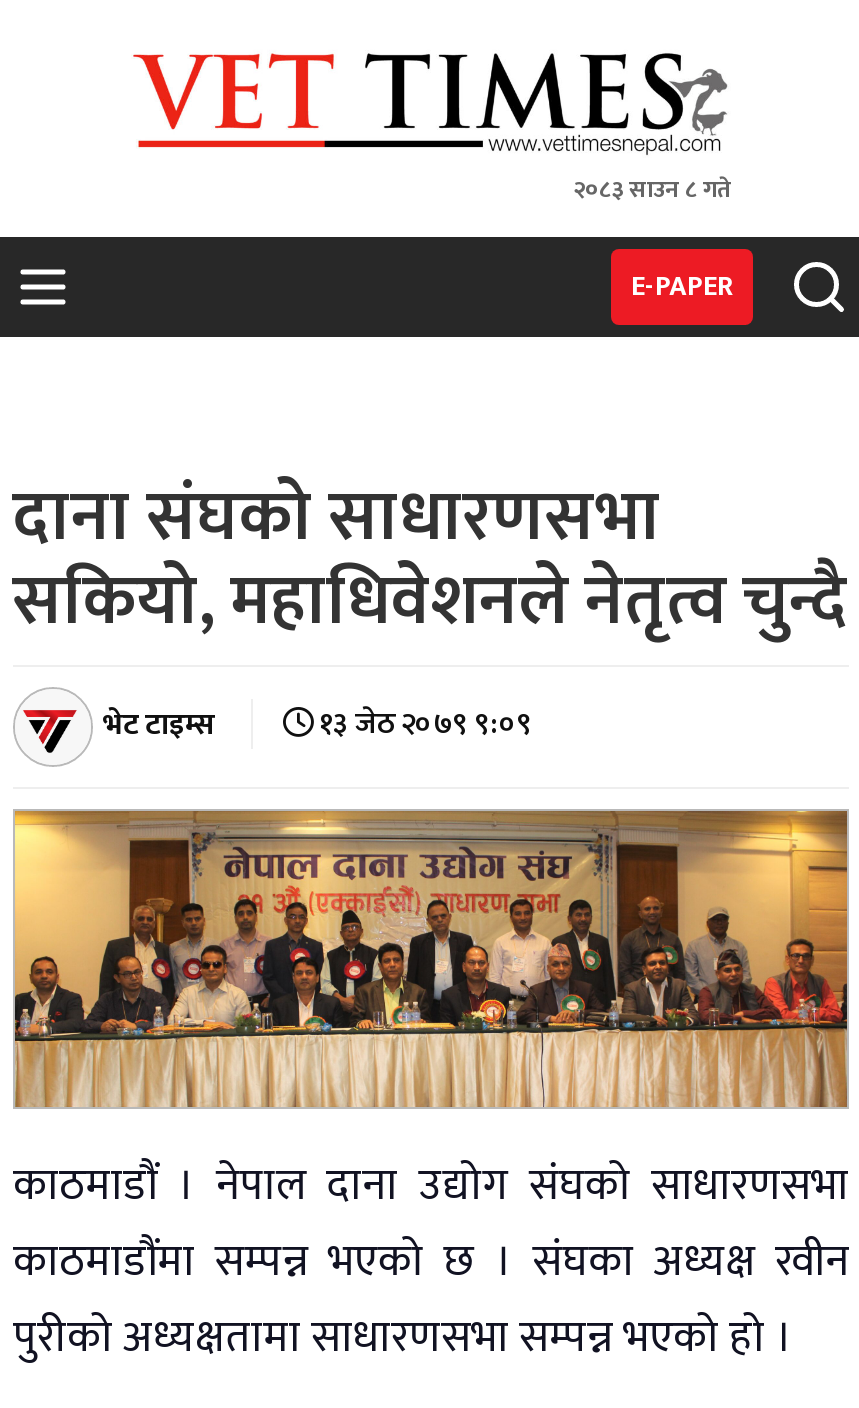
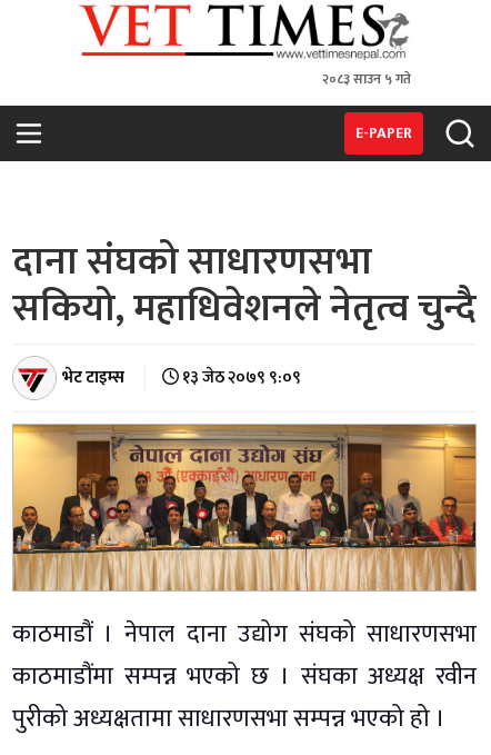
- २०८३ साउन ८ गते
+ २०८३ साउन ५ गते
